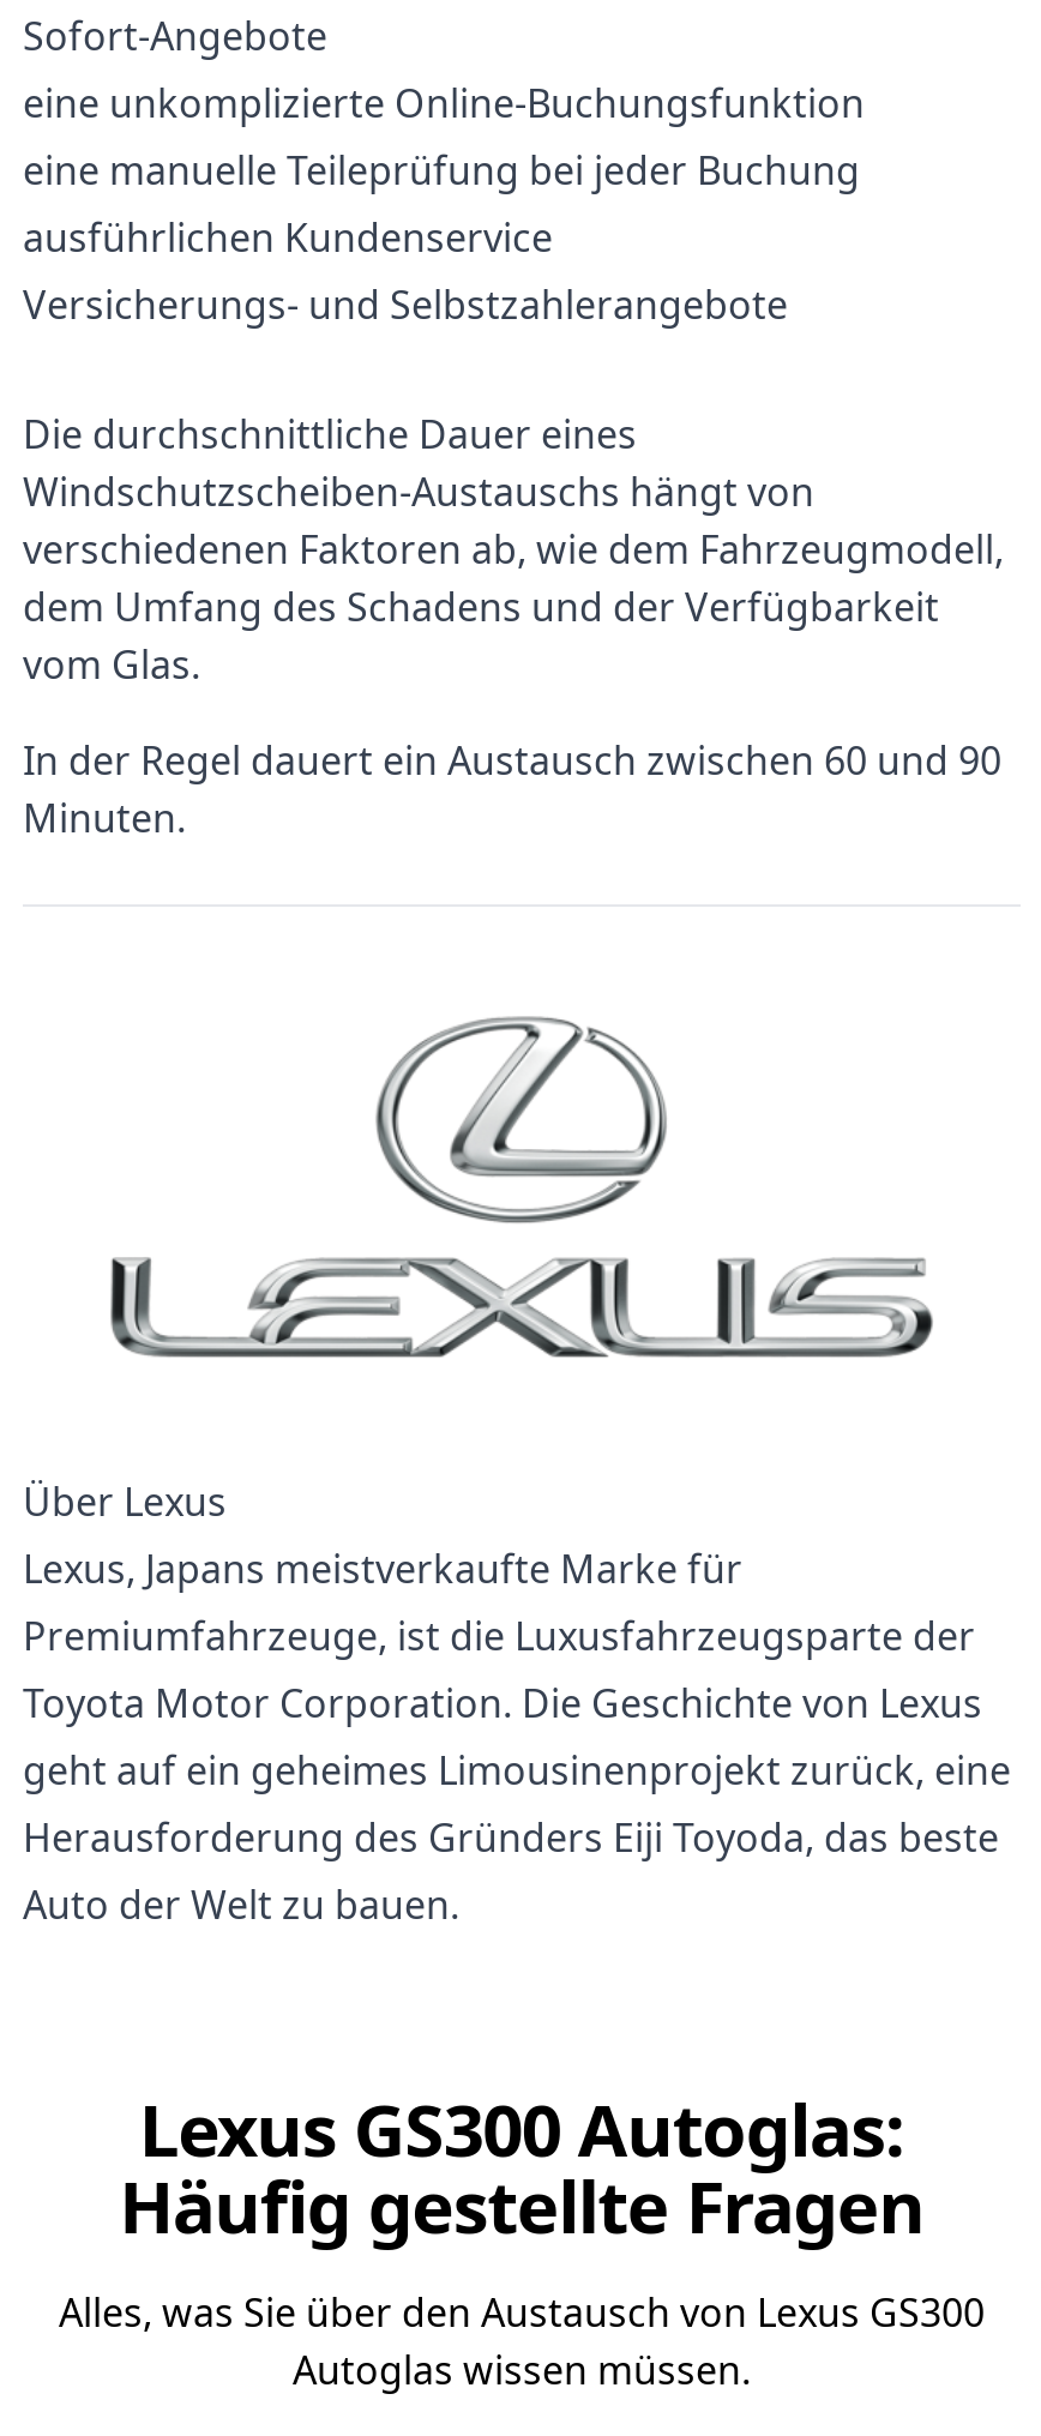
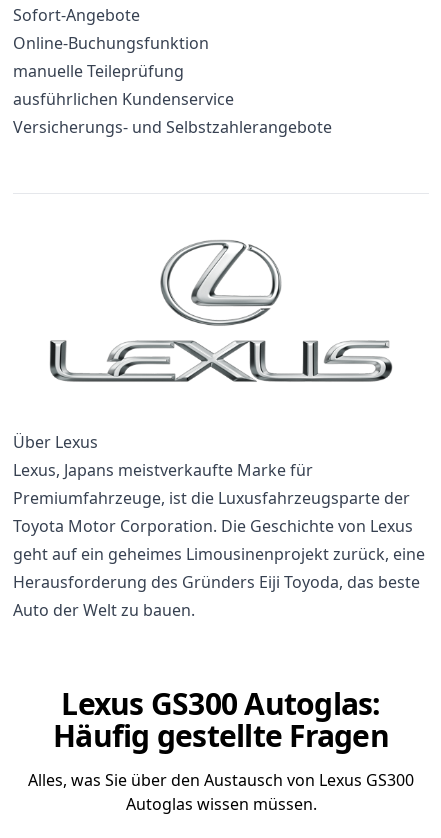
- eine unkomplizierte Online-Buchungsfunktion
- eine manuelle Teileprüfung bei jeder Buchung
+ Online-Buchungsfunktion
+ manuelle Teileprüfung

- Die durchschnittliche Dauer eines
- Windschutzscheiben-Austauschs hängt von
- verschiedenen Faktoren ab, wie dem Fahrzeugmodell,
- dem Umfang des Schadens und der Verfügbarkeit
- vom Glas.
- In der Regel dauert ein Austausch zwischen 60 und 90
- Minuten.
